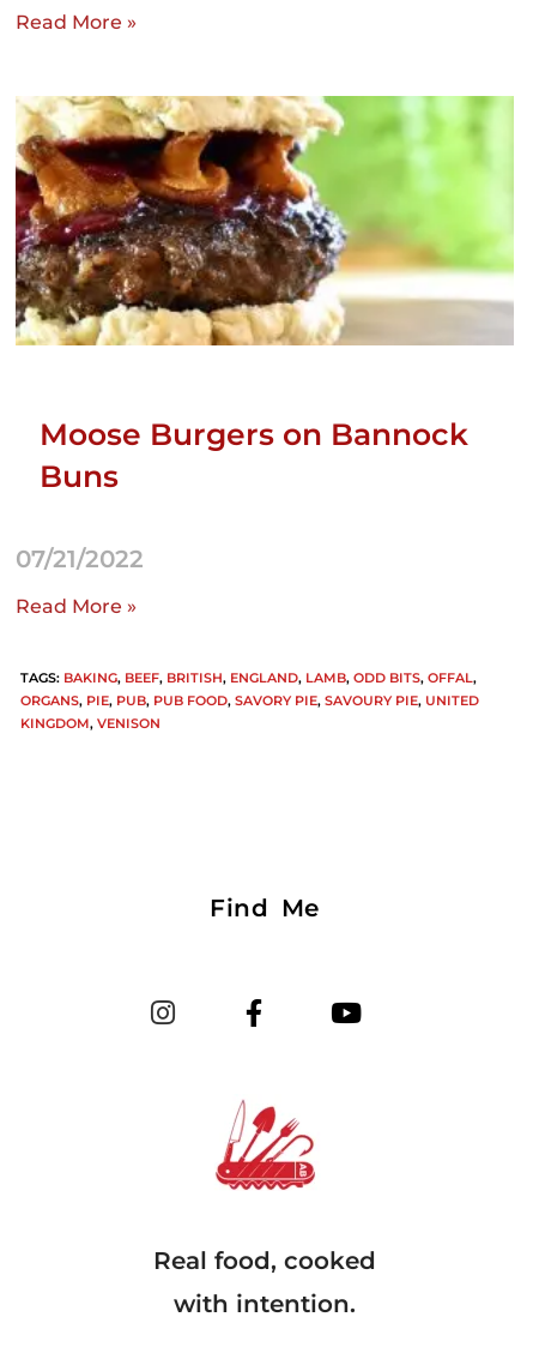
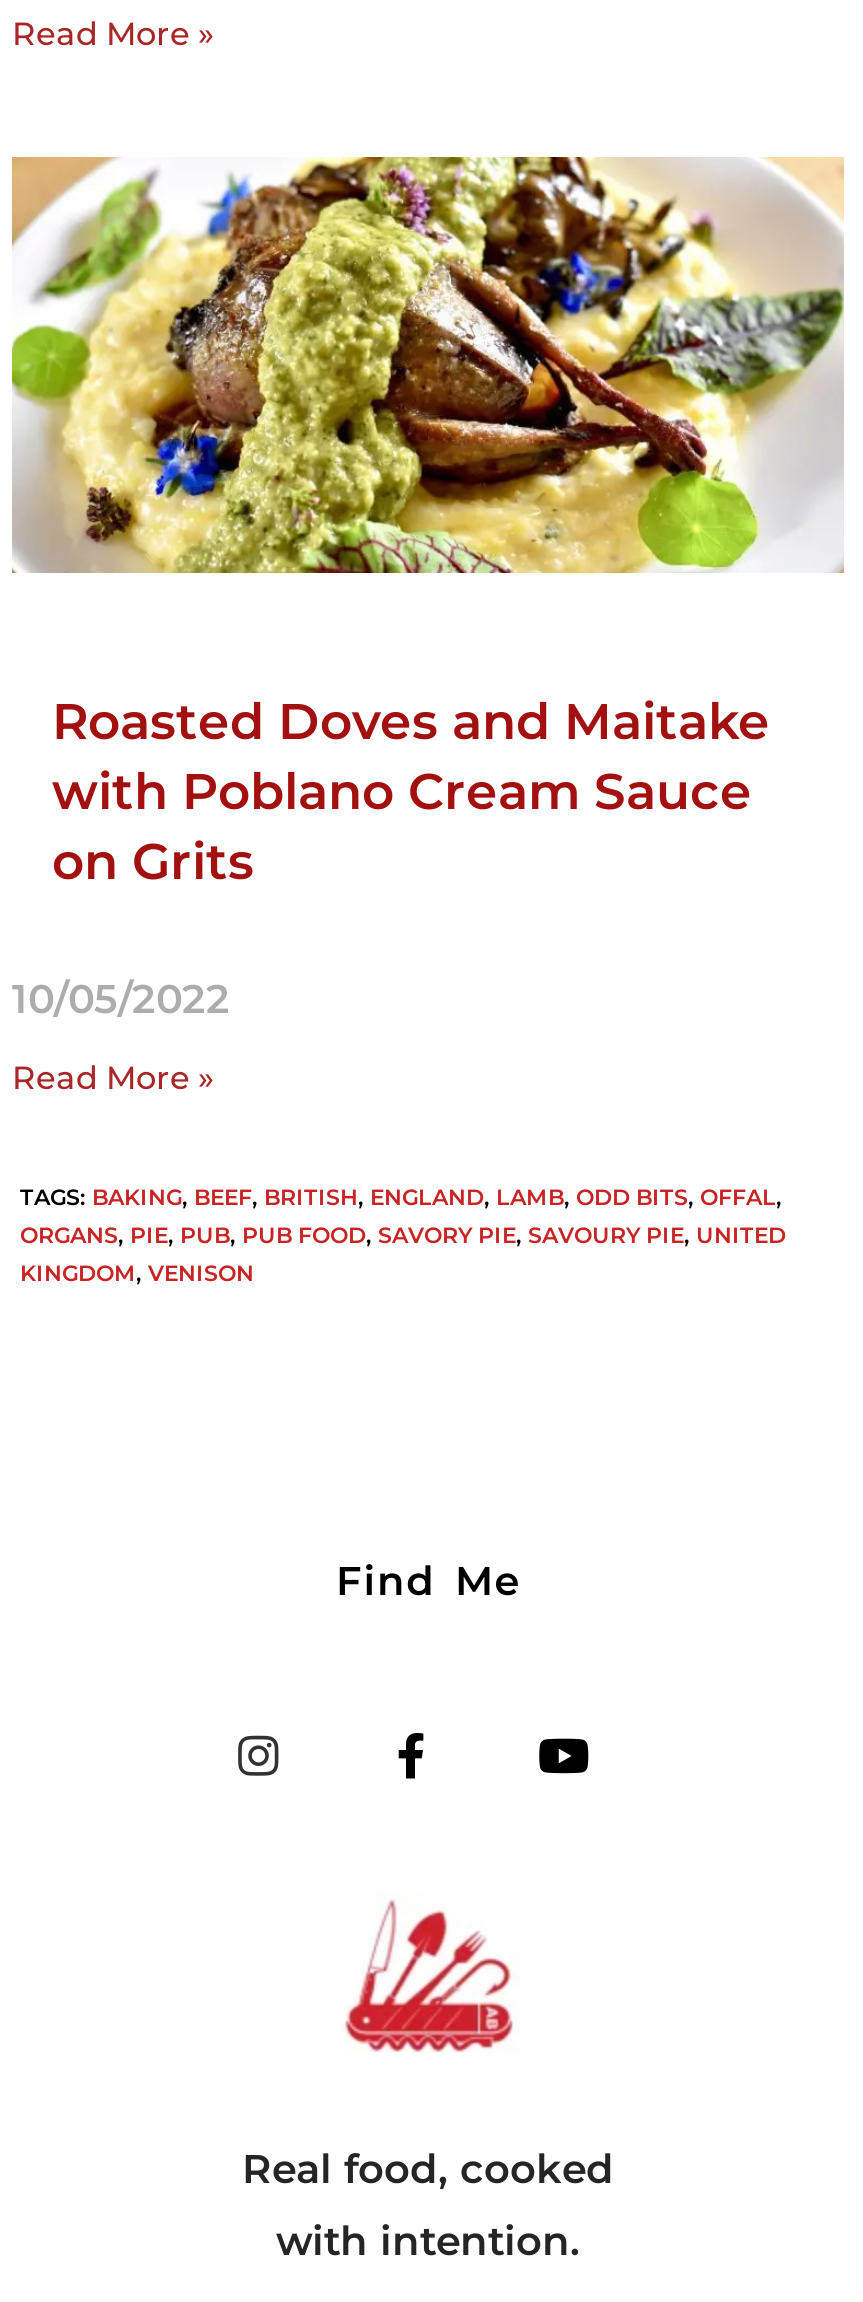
- [image]
+ [image]

- Moose Burgers on Bannock
- Buns
+ Roasted Doves and Maitake
+ with Poblano Cream Sauce
+ on Grits

- 07/21/2022
+ 10/05/2022
